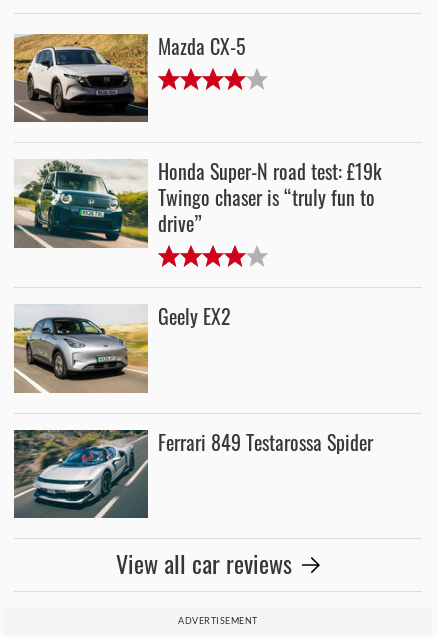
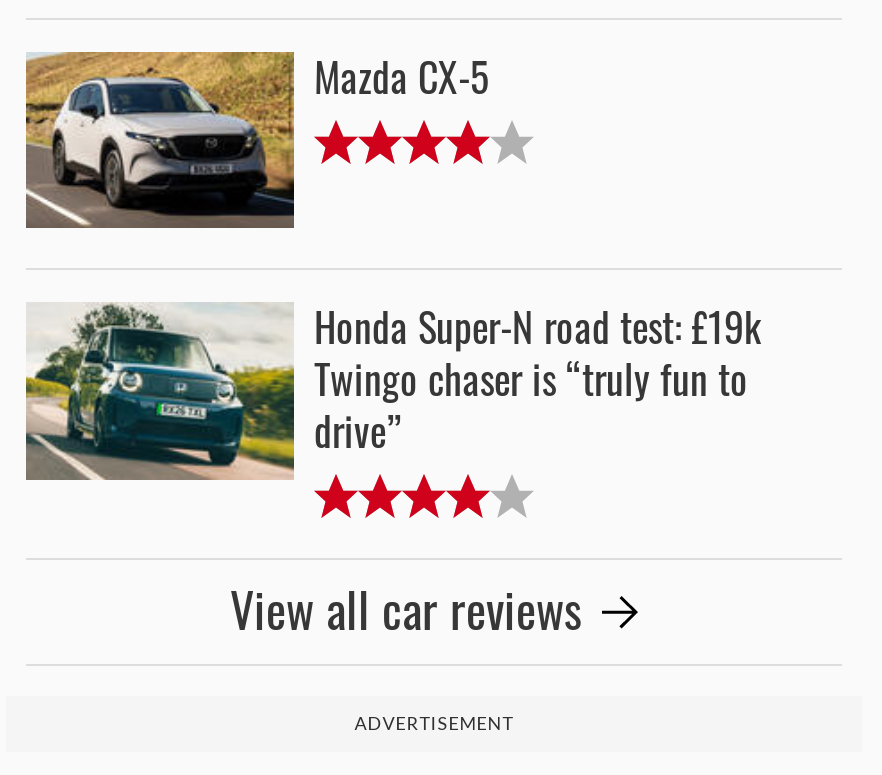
- [image]
- Geely EX2

- [image]
- Ferrari 849 Testarossa Spider
